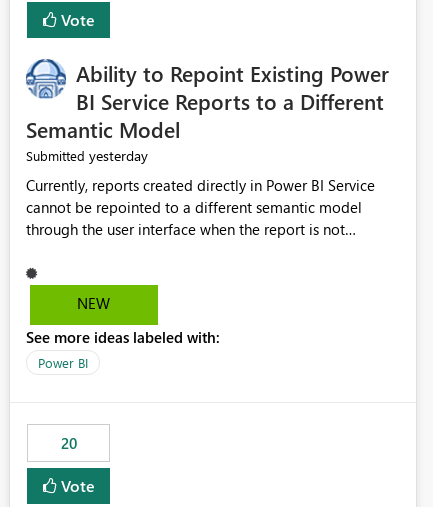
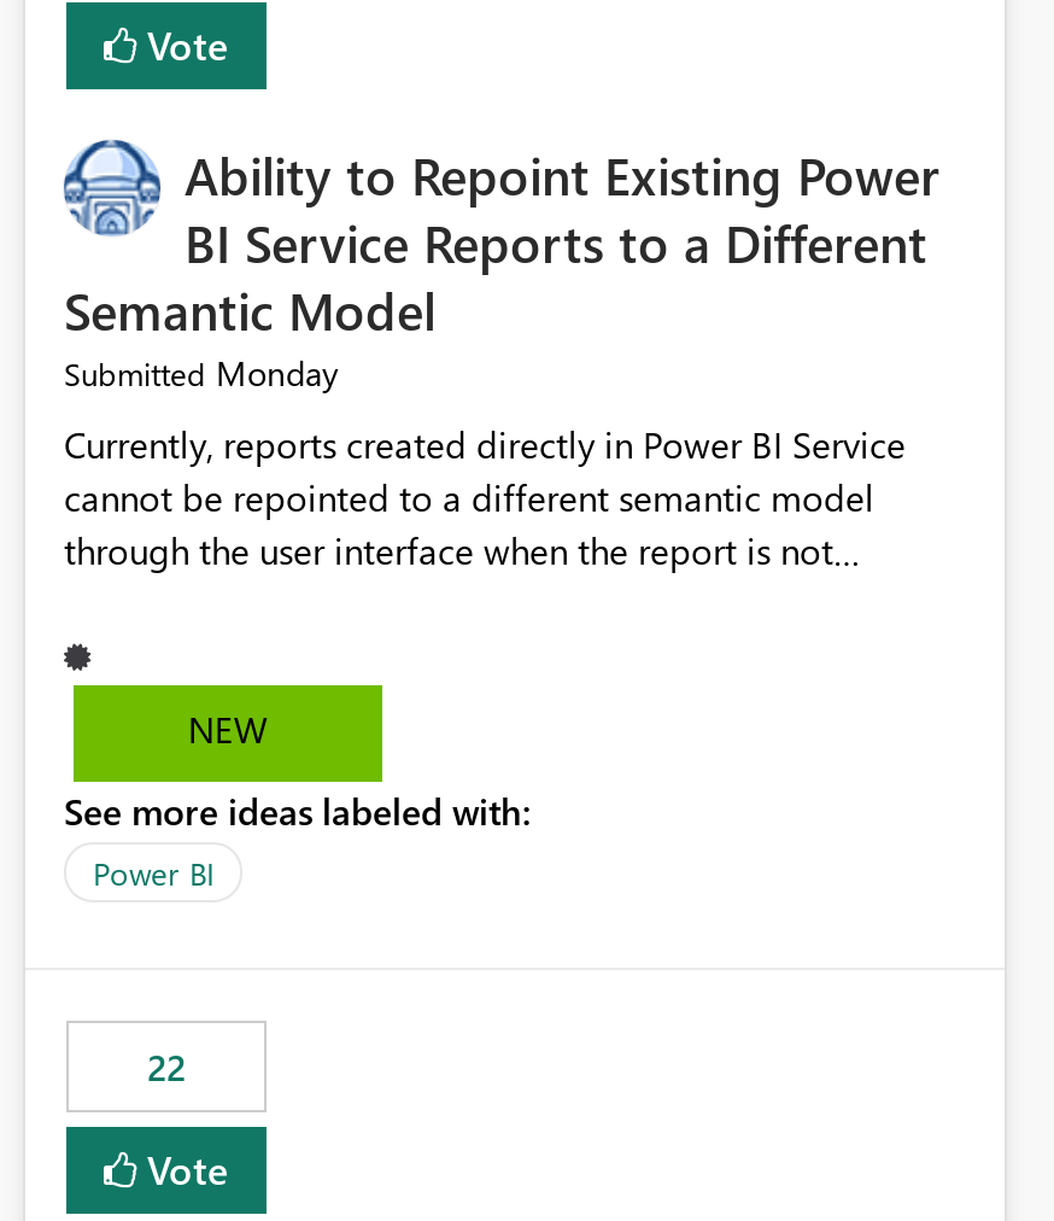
- Submitted yesterday
+ Submitted Monday

- 20
+ 22
